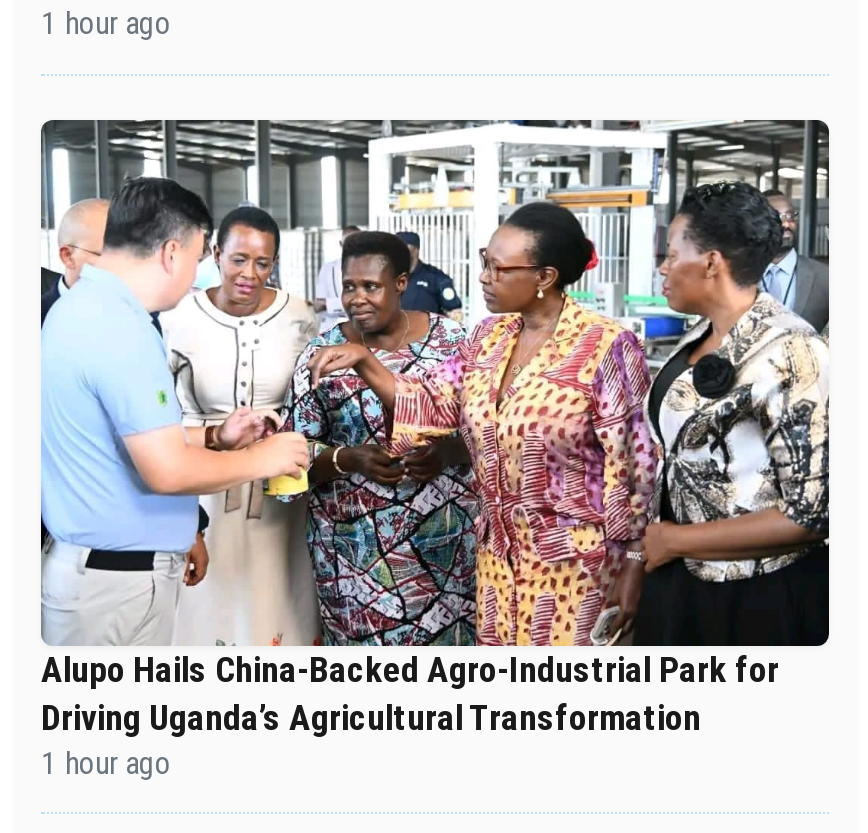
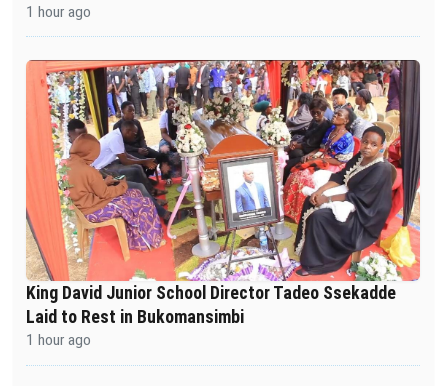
- [image]
- Alupo Hails China-Backed Agro-Industrial Park for
- Driving Uganda’s Agricultural Transformation
+ [image]
+ King David Junior School Director Tadeo Ssekadde
+ Laid to Rest in Bukomansimbi
